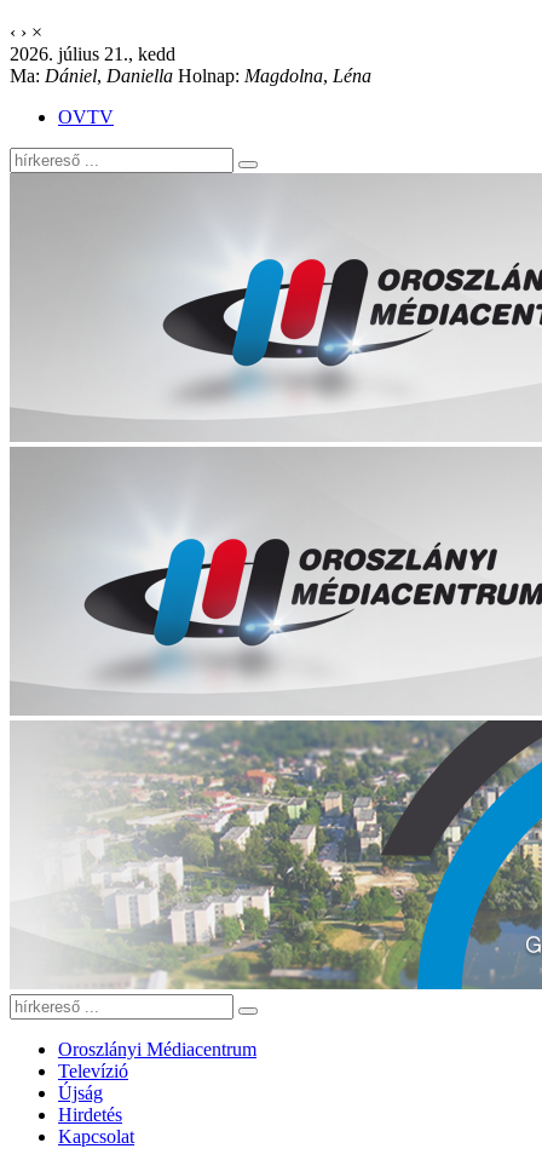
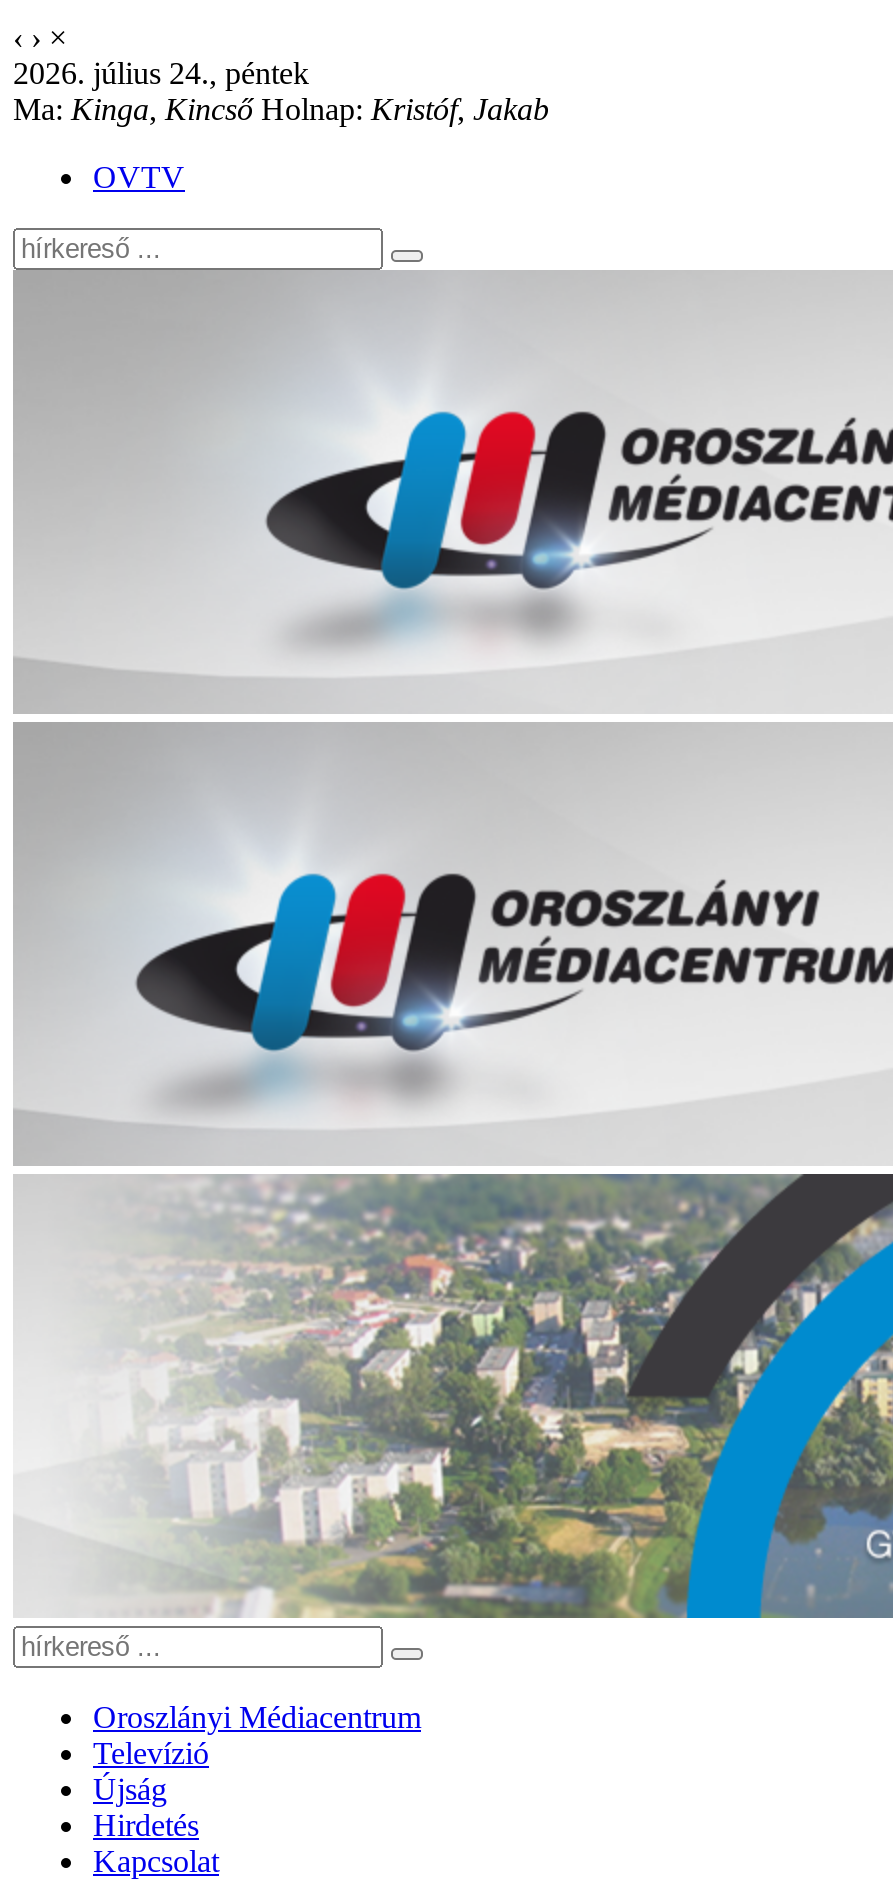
- 2026. július 21., kedd
+ 2026. július 24., péntek

- Ma: Dániel, Daniella Holnap: Magdolna, Léna
+ Ma: Kinga, Kincső Holnap: Kristóf, Jakab
